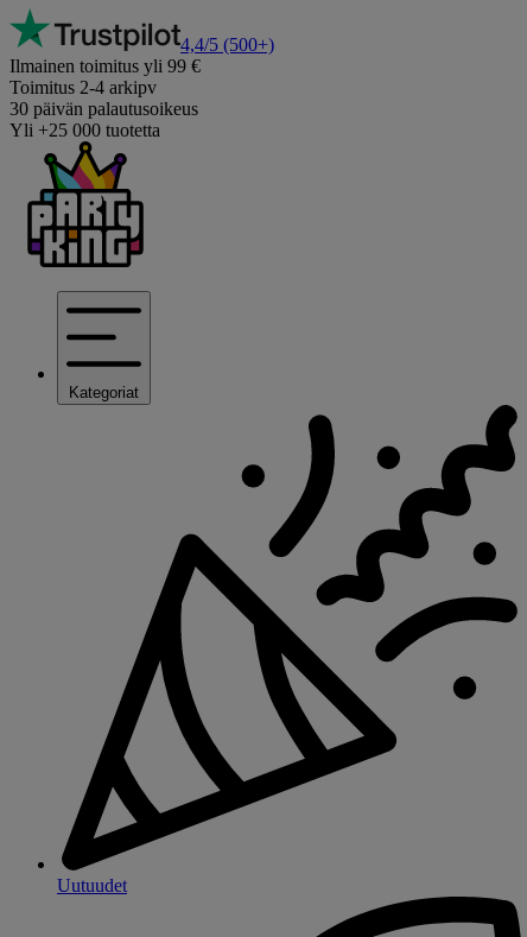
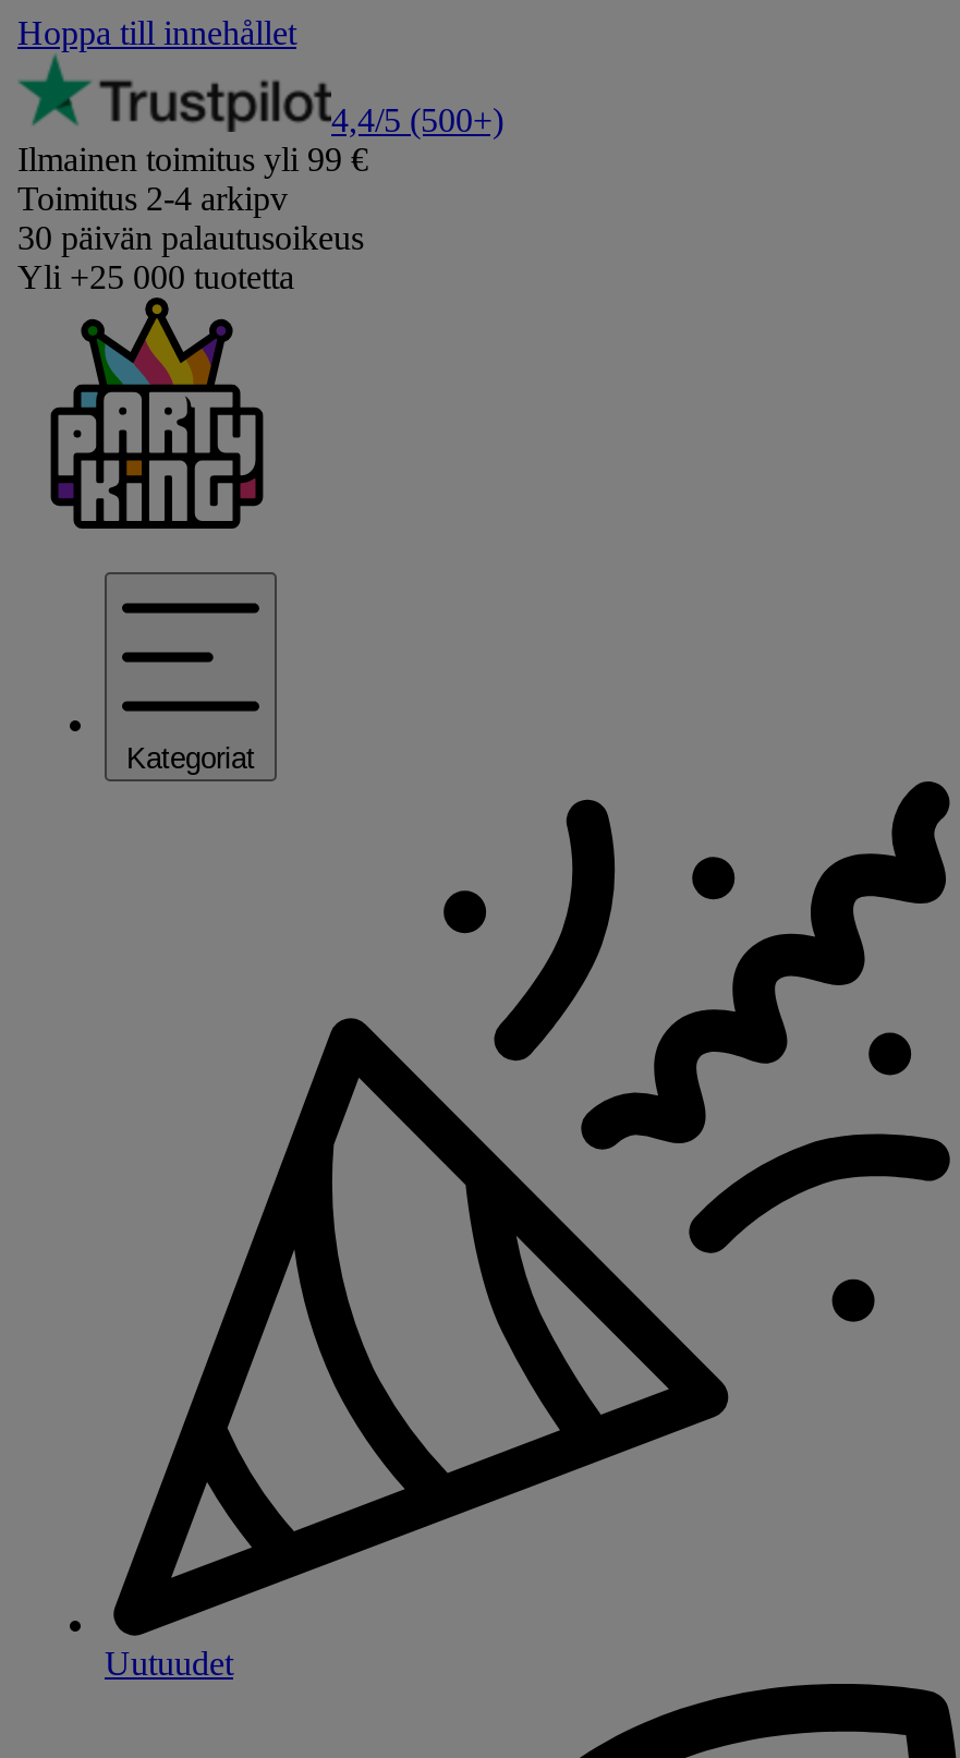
+ Hoppa till innehållet
